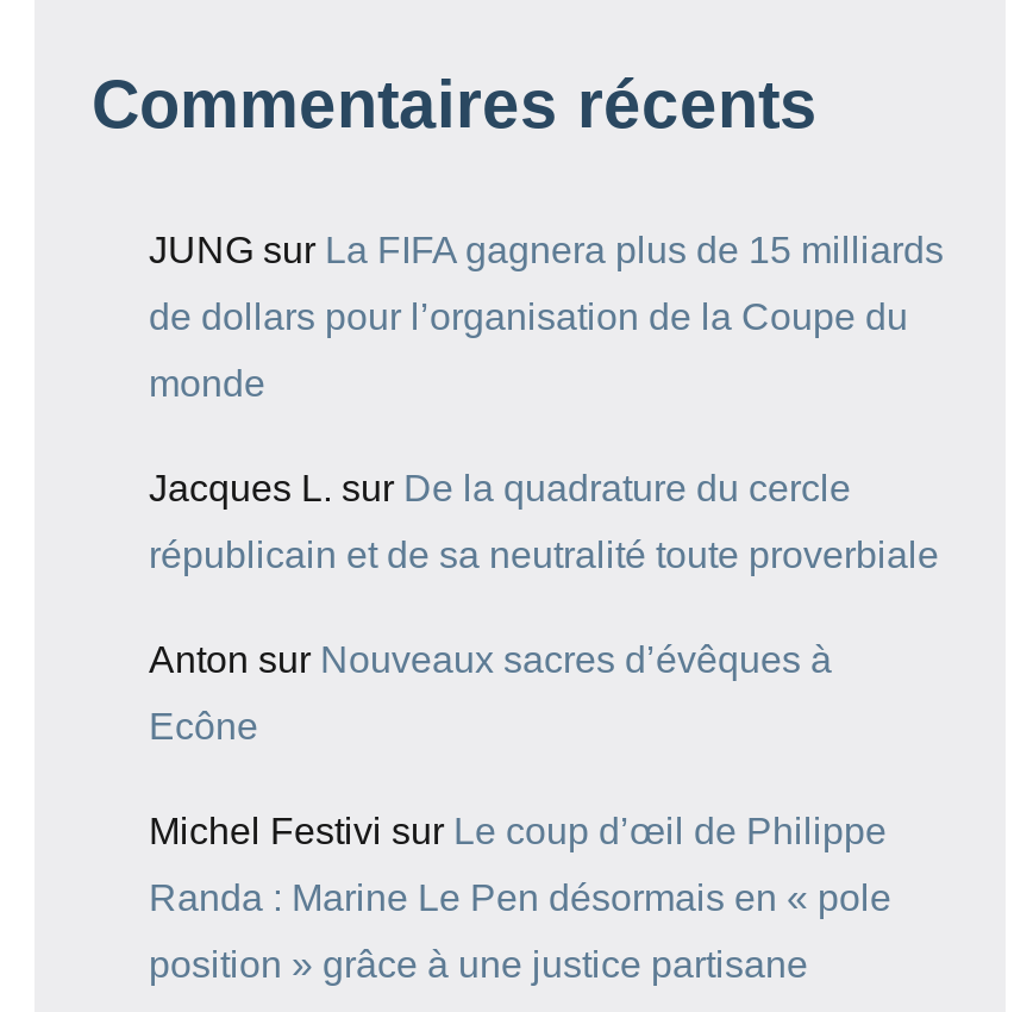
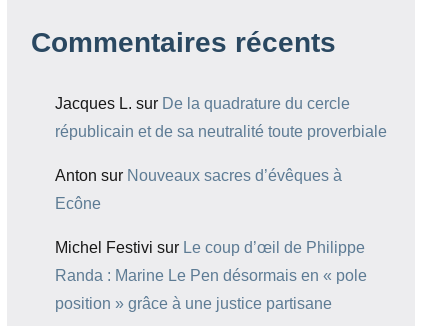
- JUNG sur La FIFA gagnera plus de 15 milliards
- de dollars pour l’organisation de la Coupe du
- monde
